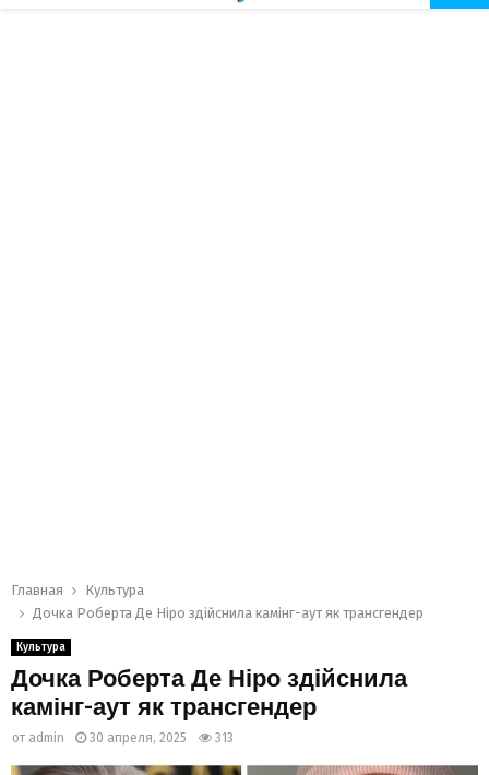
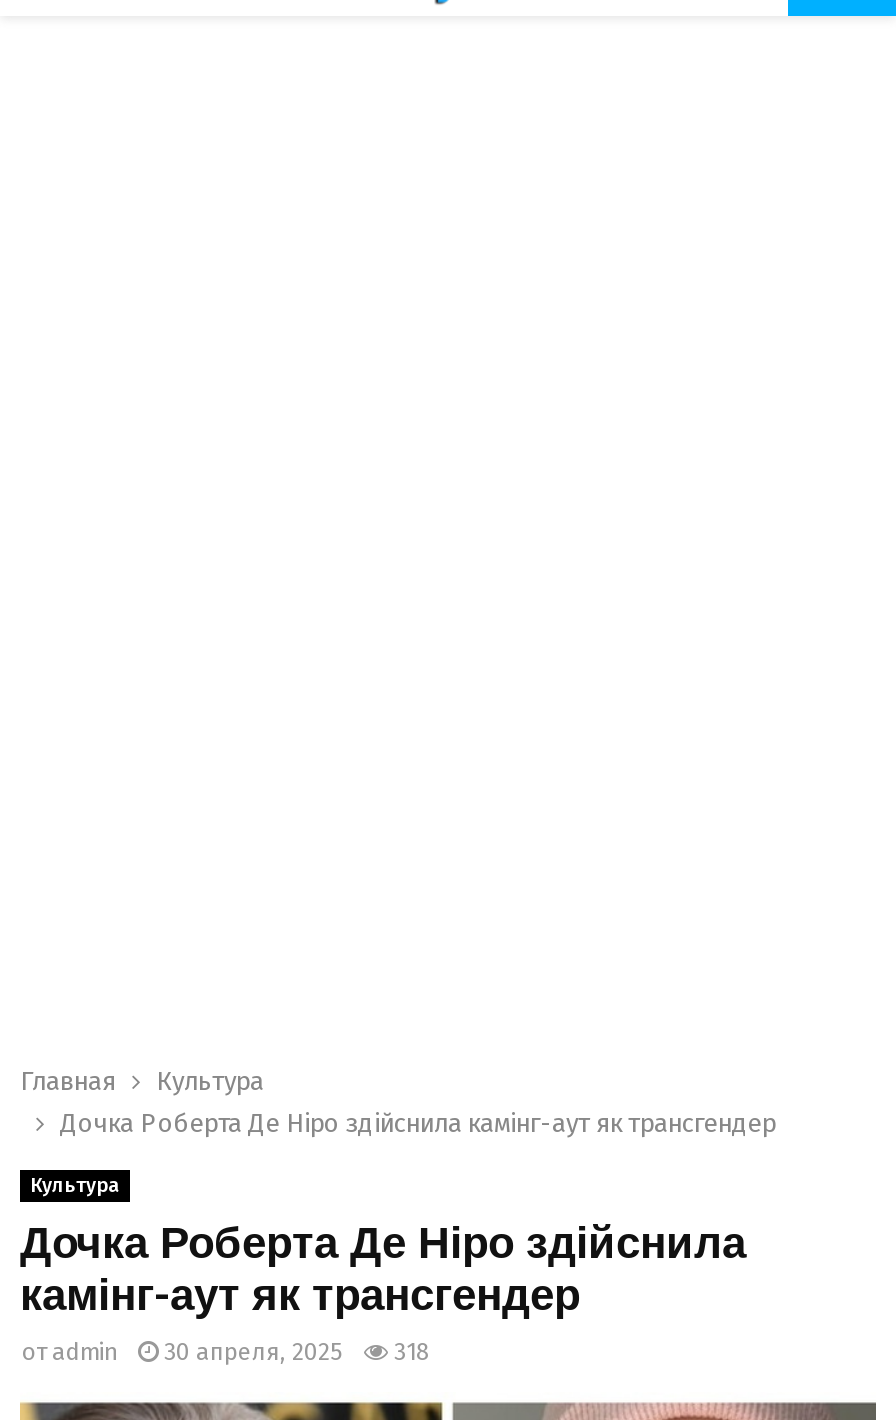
- 313
+ 318
